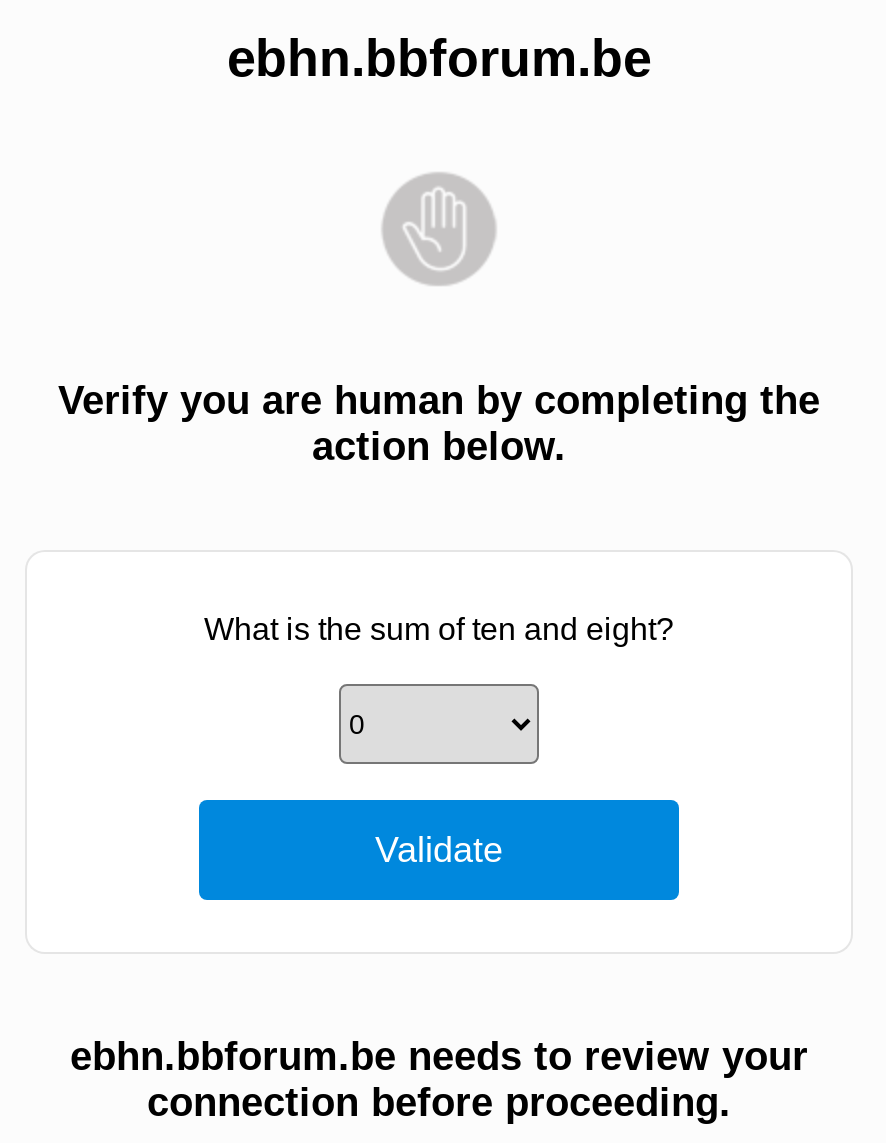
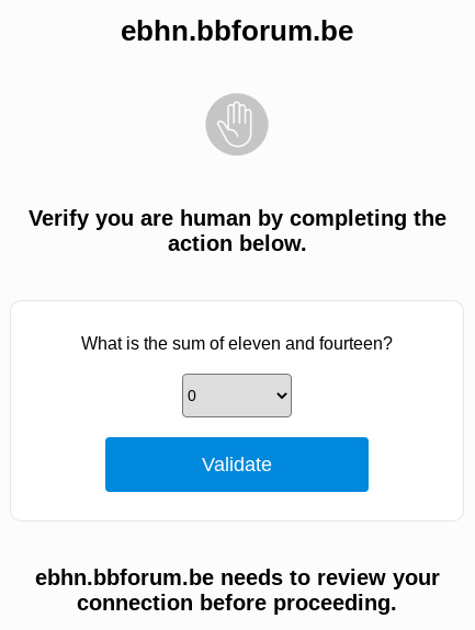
- What is the sum of ten and eight?
+ What is the sum of eleven and fourteen?
